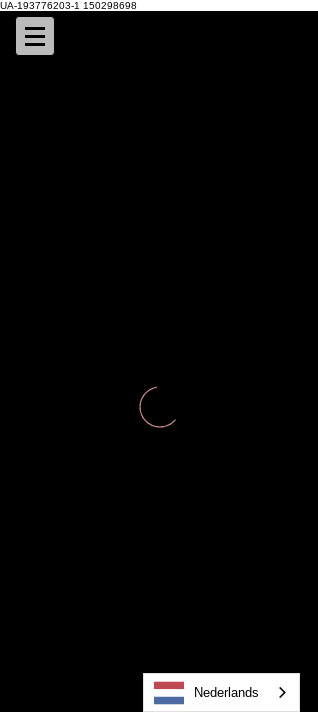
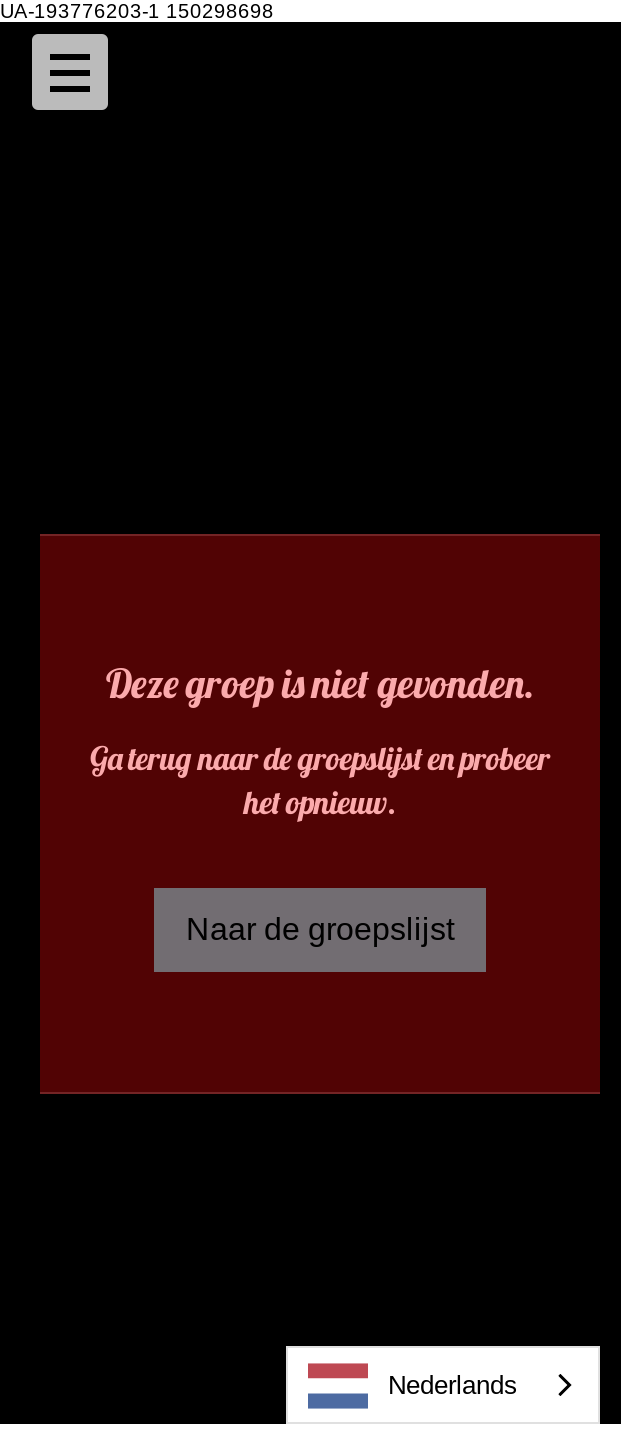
+ [image]
+ Deze groep is niet gevonden.
+ Ga terug naar de groepslijst en probeer
+ het opnieuw.
+ Naar de groepslijst
